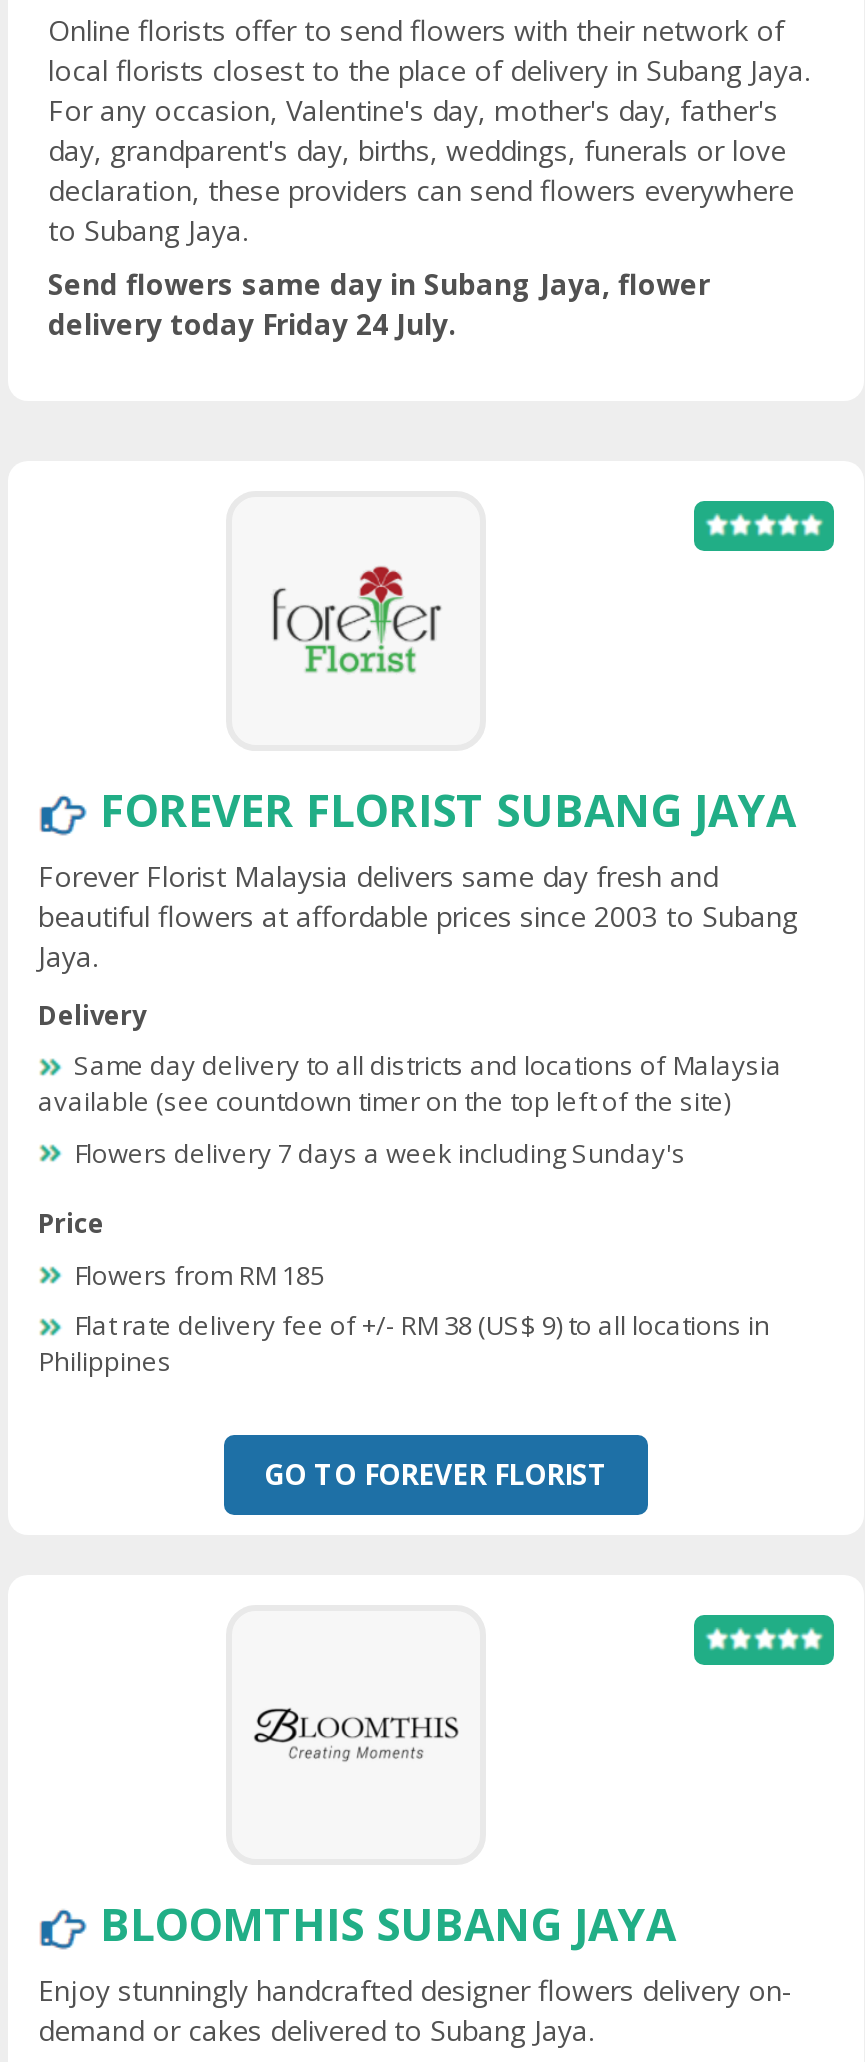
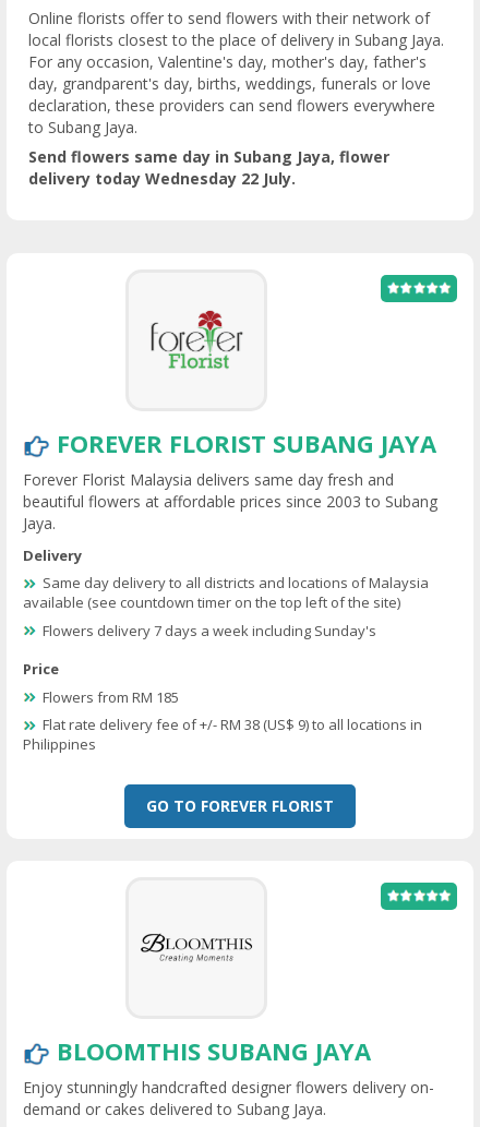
- delivery today Friday 24 July.
+ delivery today Wednesday 22 July.
